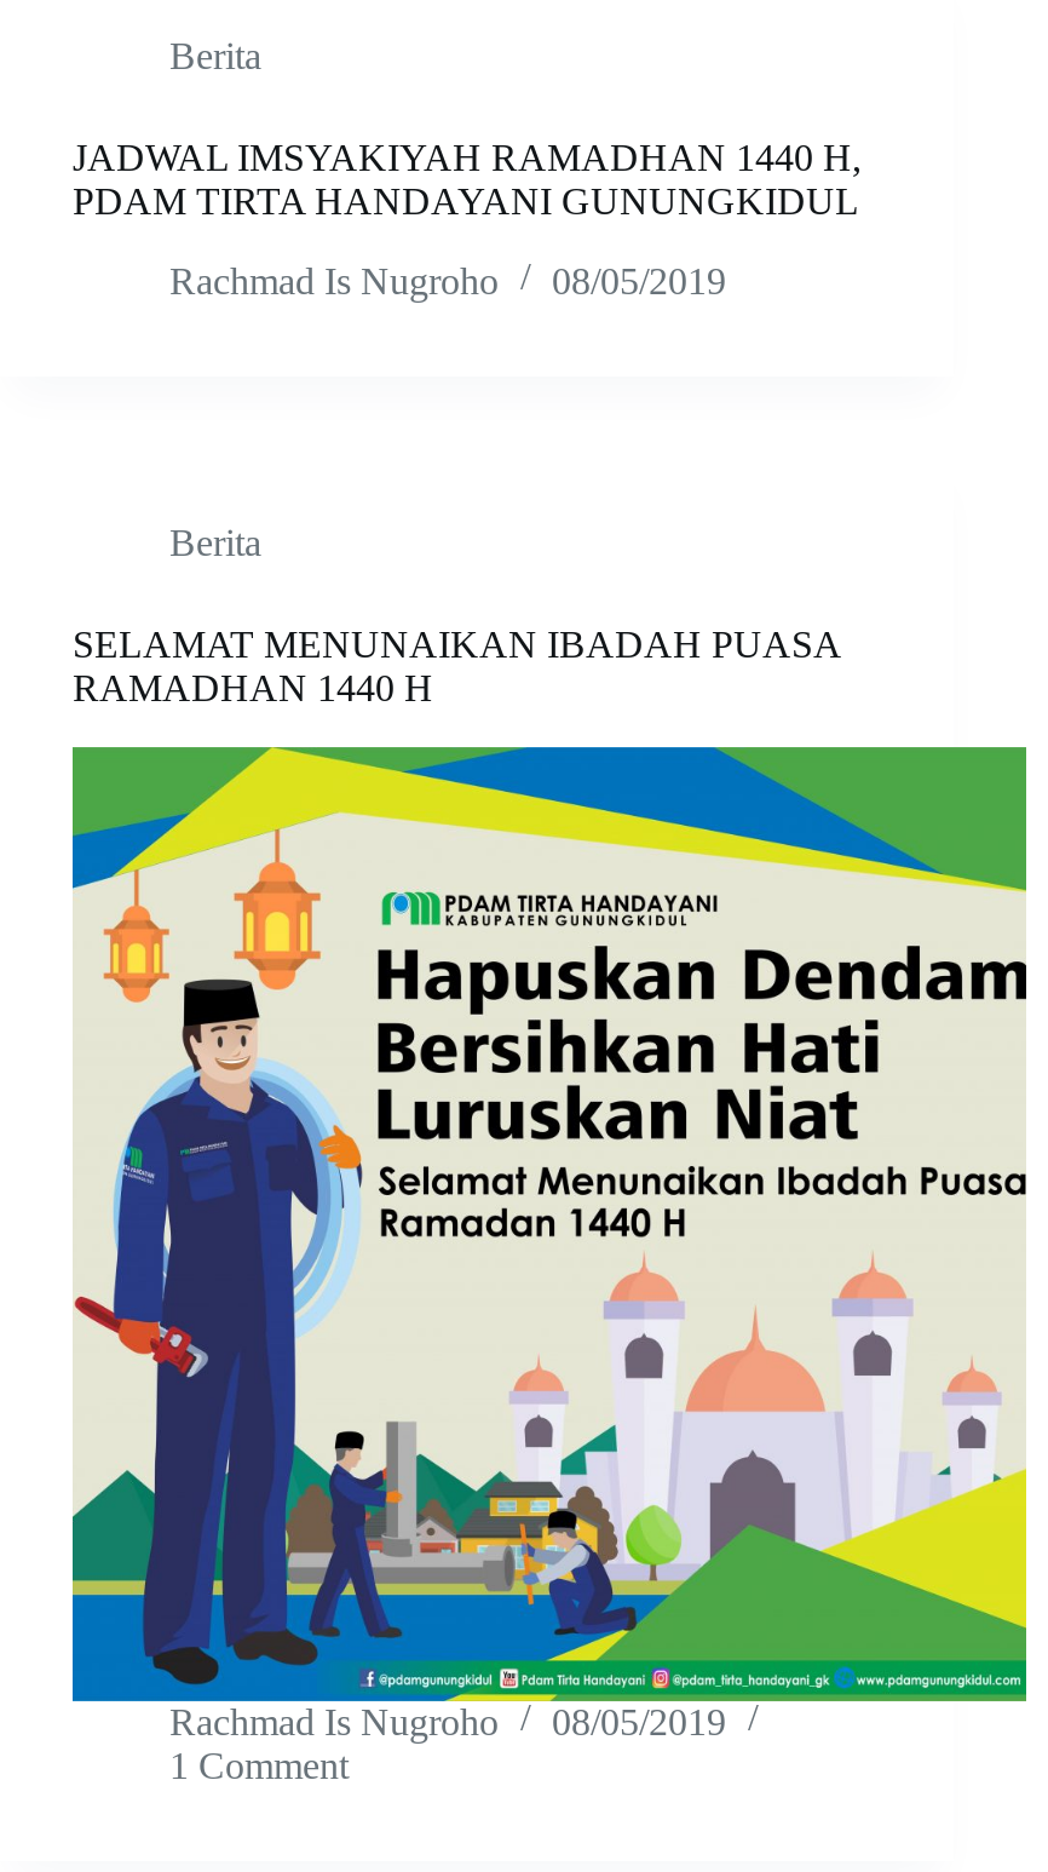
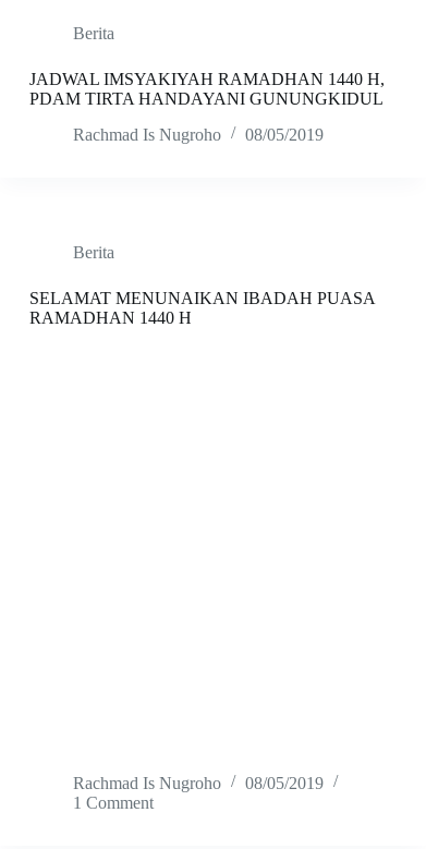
- [image]
